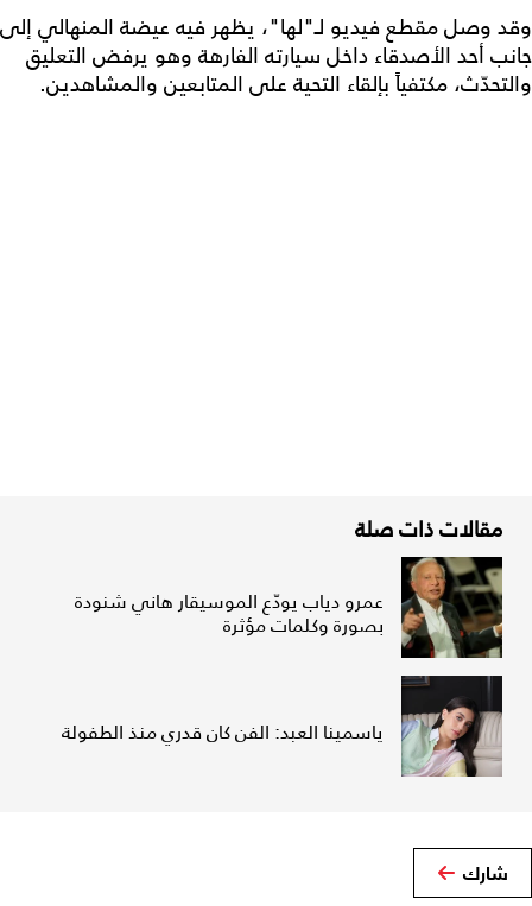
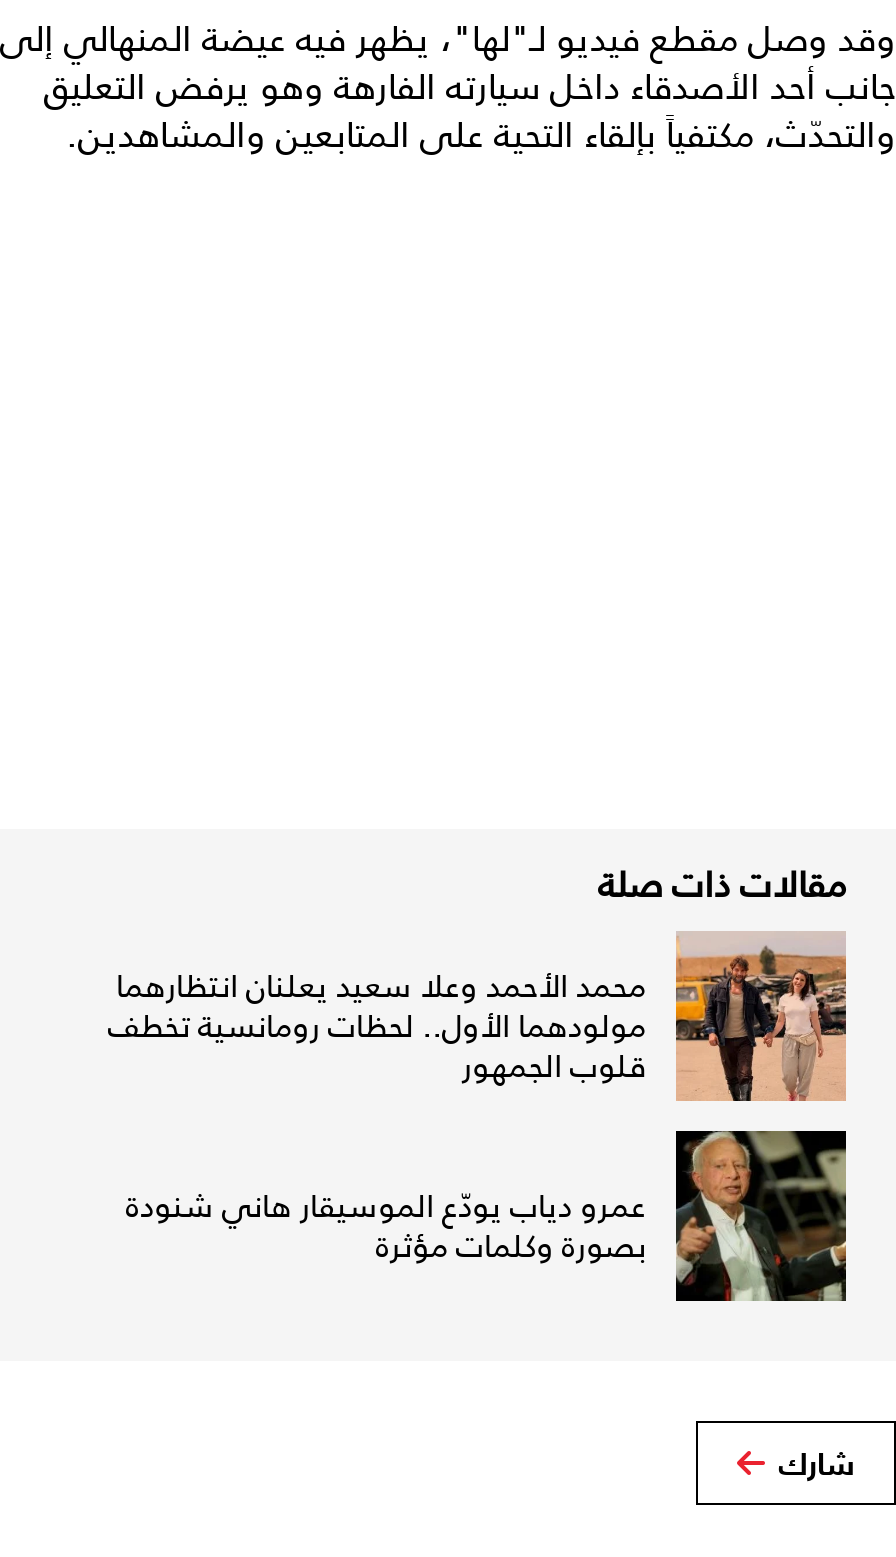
+ [image]
+ محمد الأحمد وعلا سعيد يعلنان انتظارهما
+ مولودهما الأول.. لحظات رومانسية تخطف
+ قلوب الجمهور

moved down: [image] | عمرو دياب يودّع الموسيقار هاني شنودة | بصورة وكلمات مؤثرة

- [image]
- ياسمينا العبد: الفن كان قدري منذ الطفولة
